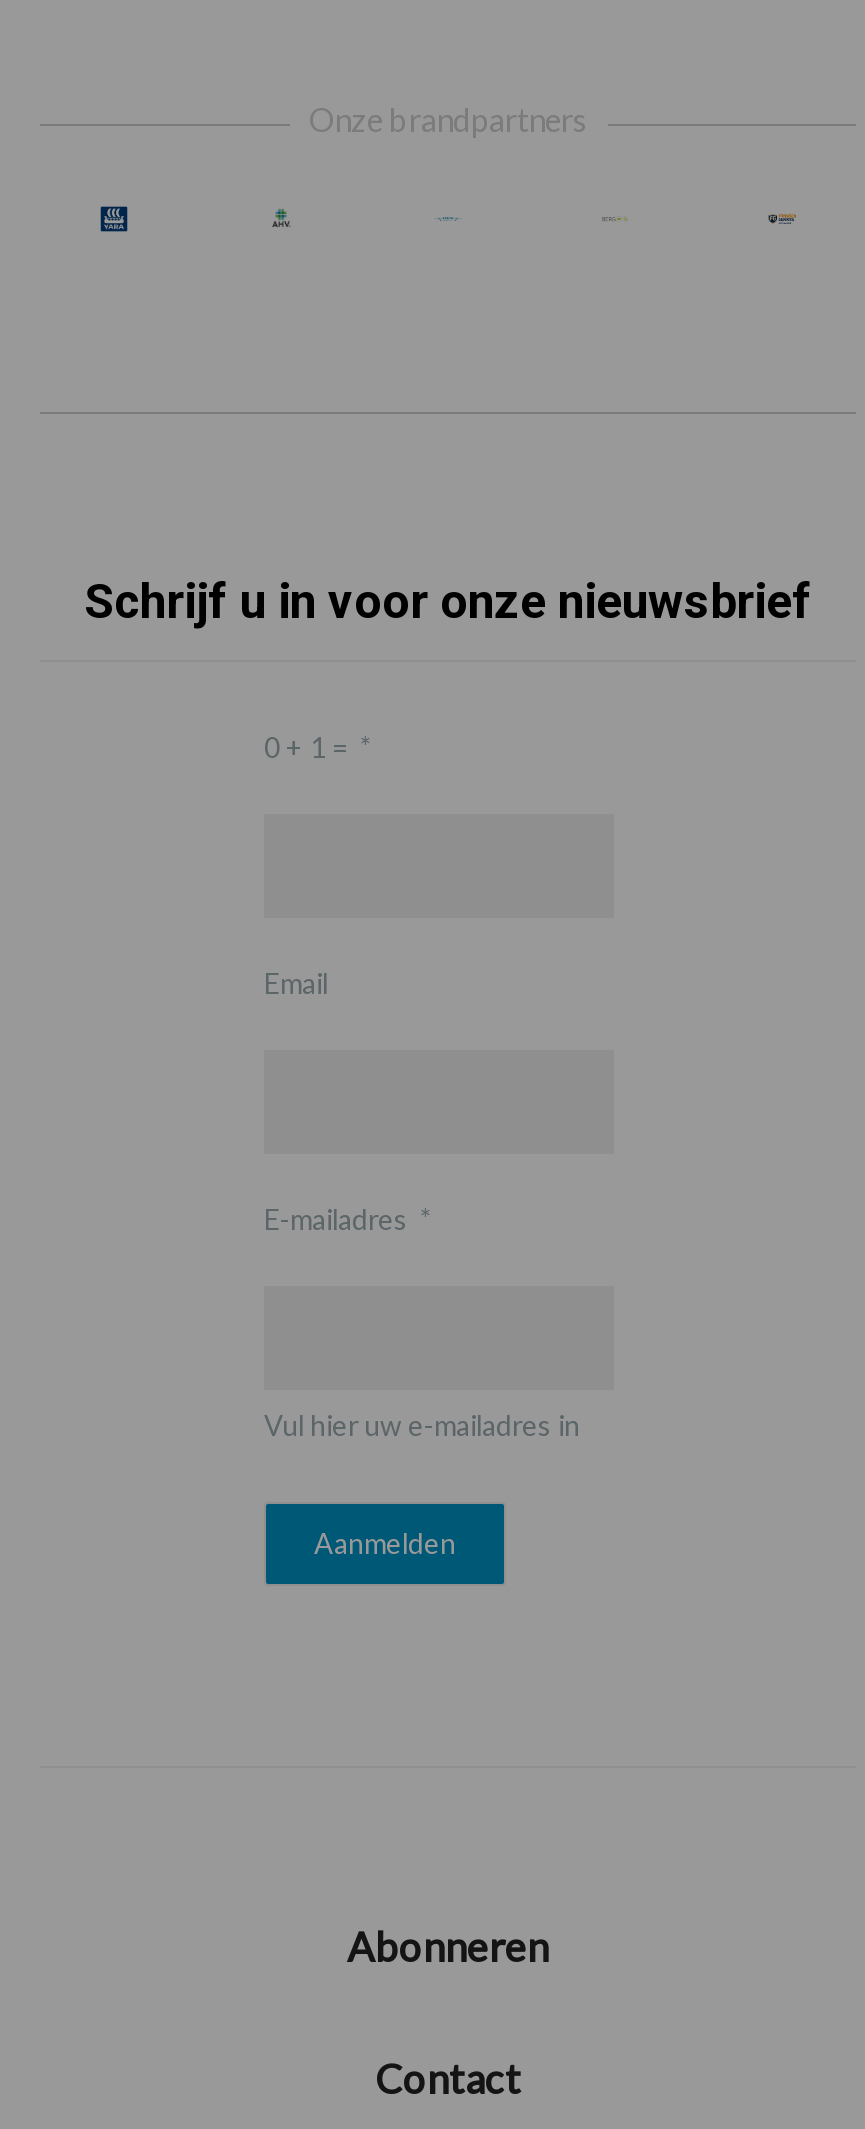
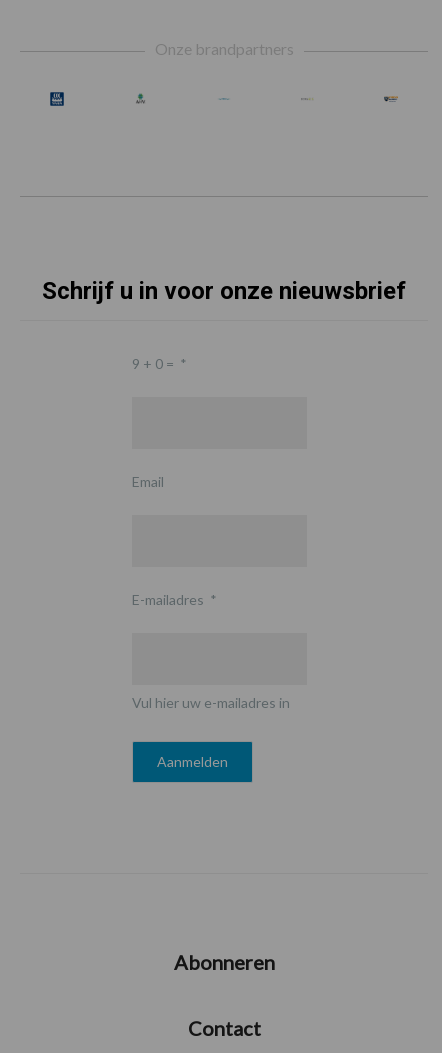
- 0 + 1 = *
+ 9 + 0 = *
